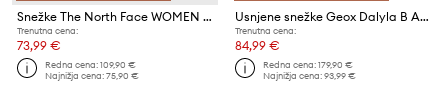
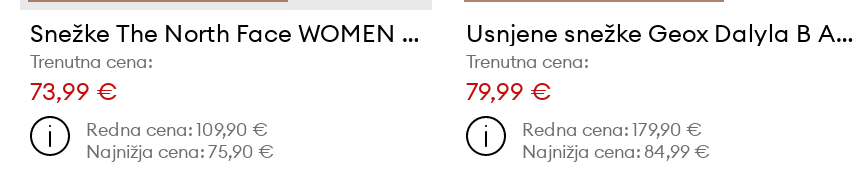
- 84,99 €
+ 79,99 €

- Najnižja cena: 93,99 €
+ Najnižja cena: 84,99 €
